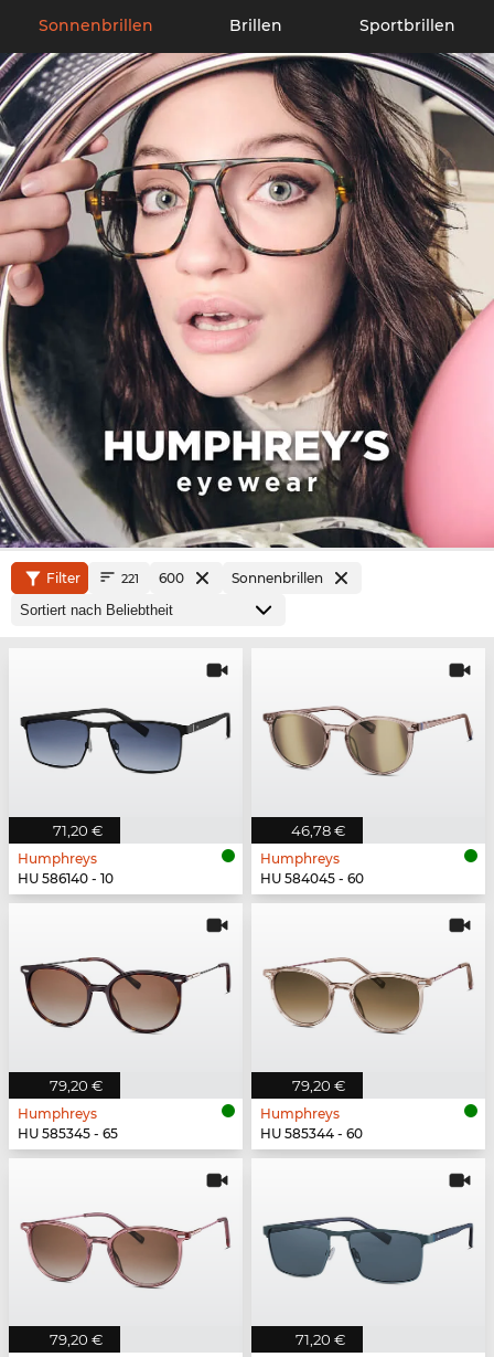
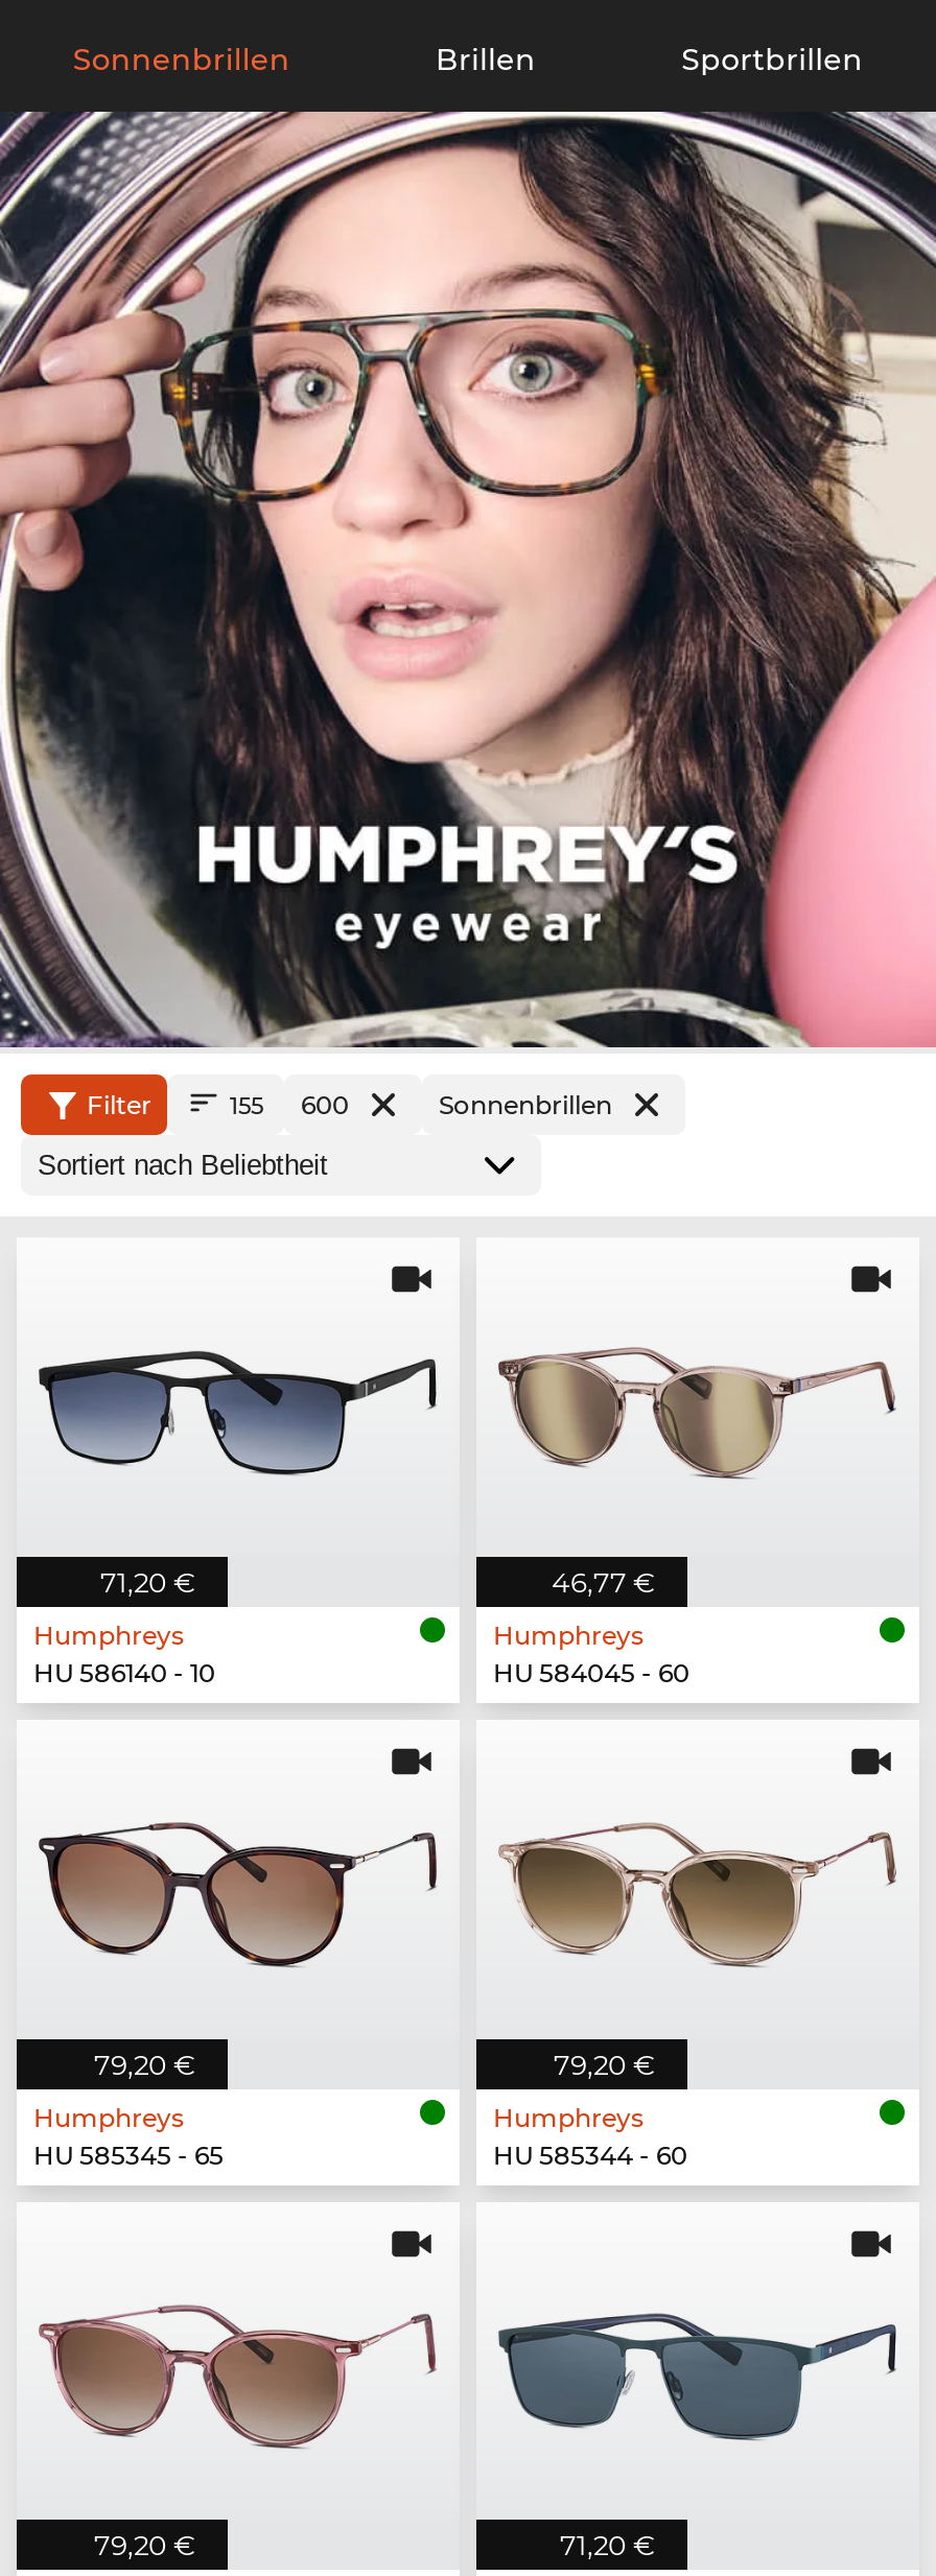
- 221 600
+ 155 600

- 46,78 €
+ 46,77 €
